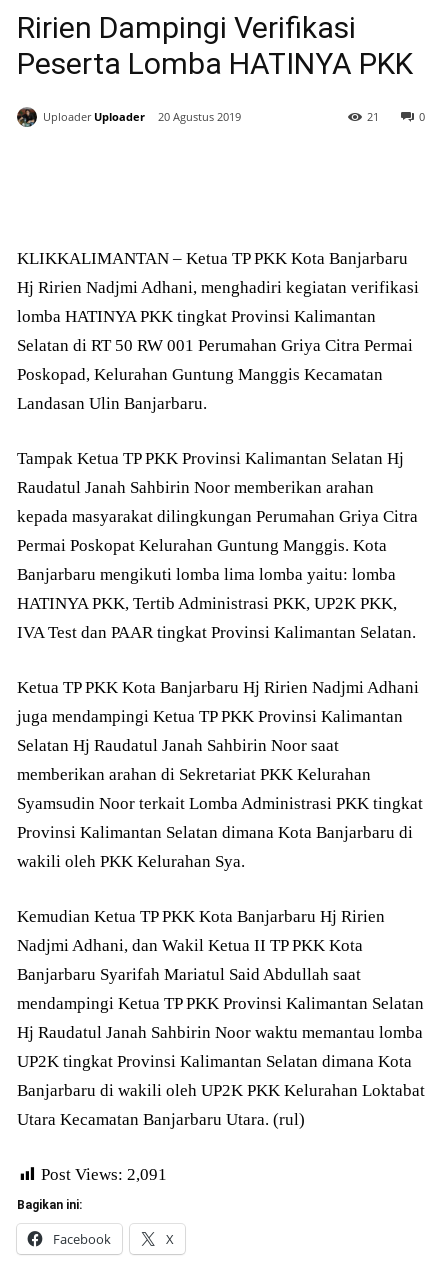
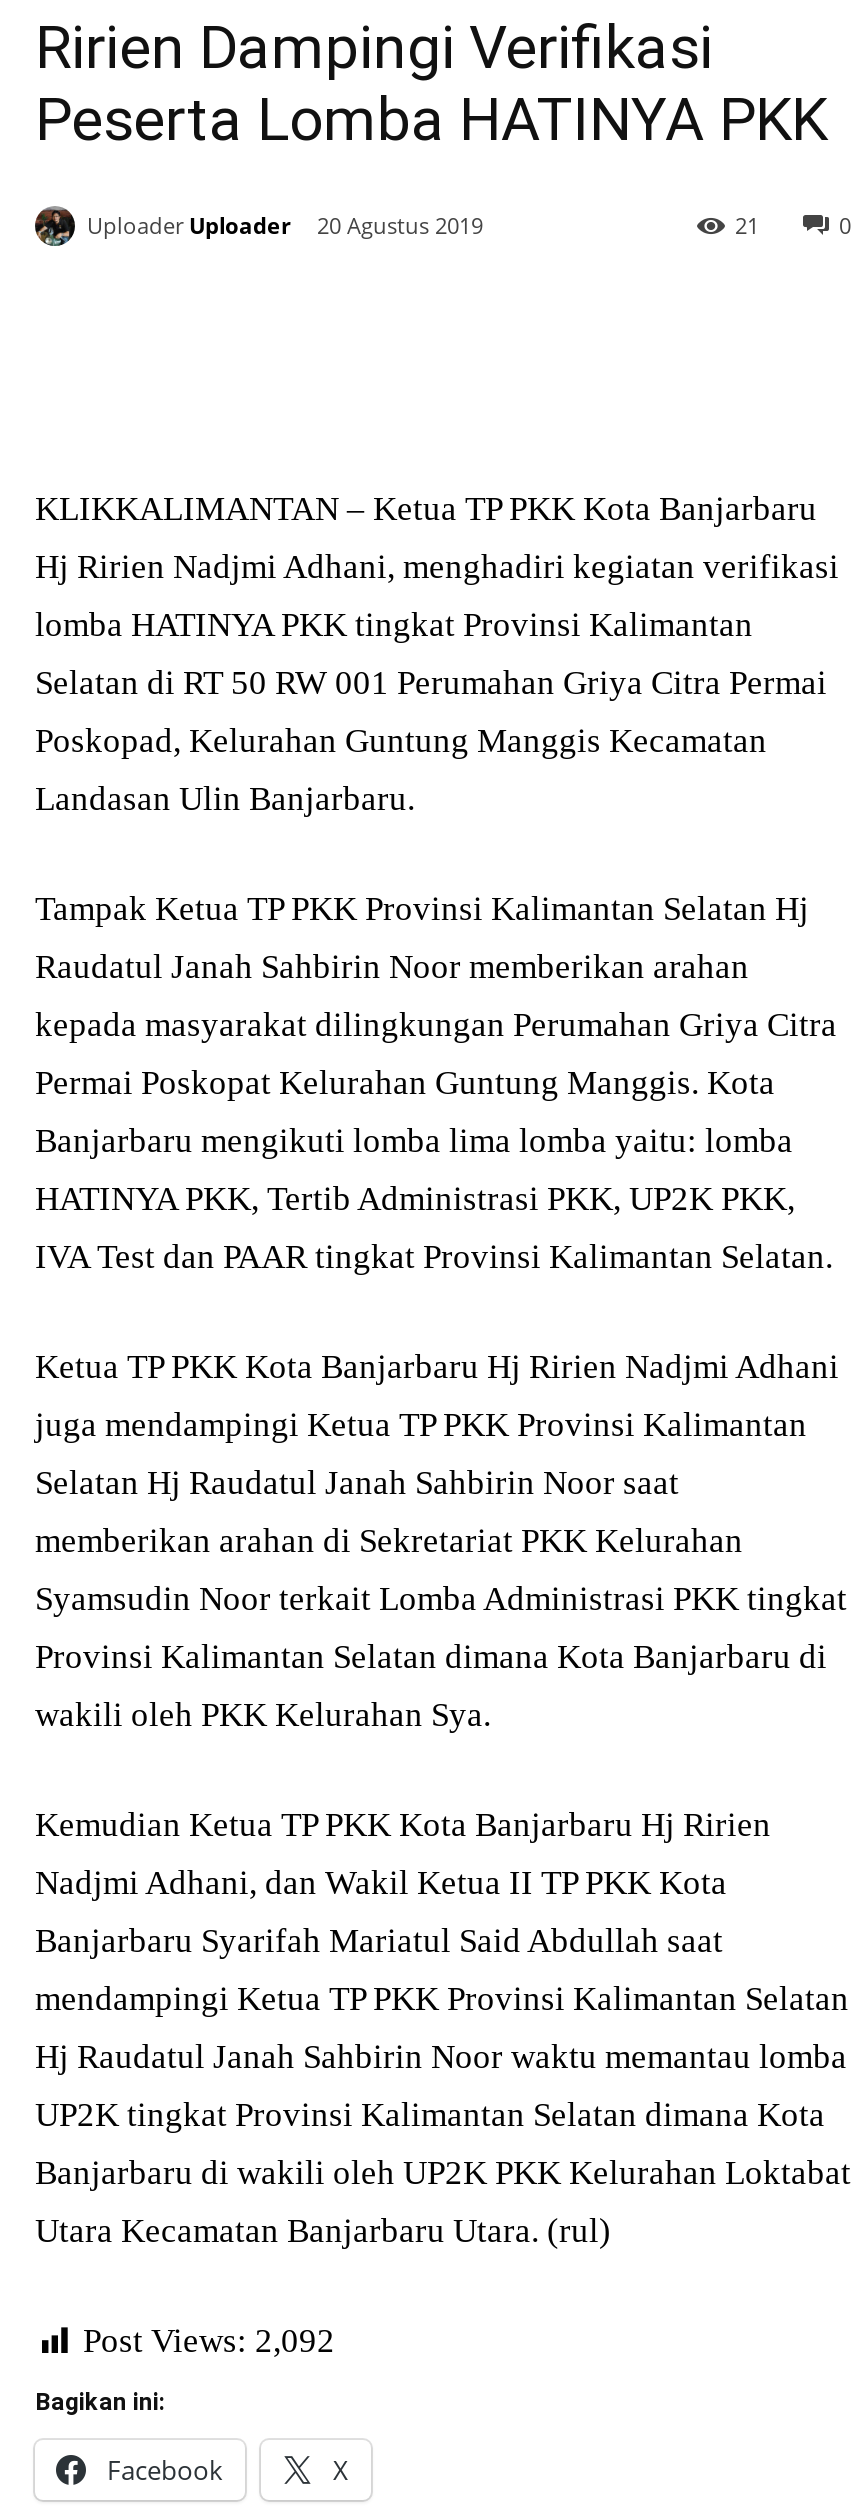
- Post Views: 2,091
+ Post Views: 2,092
